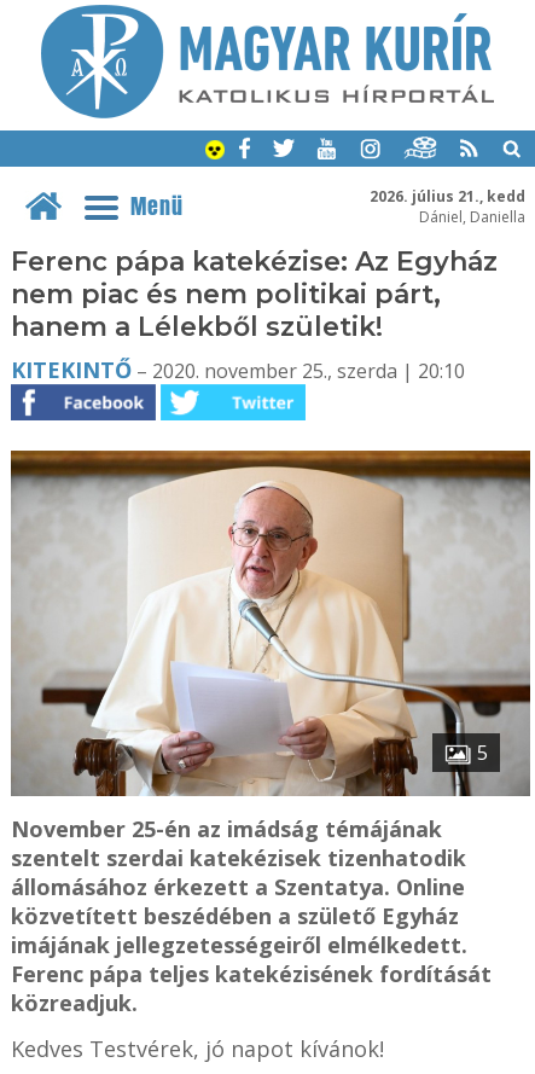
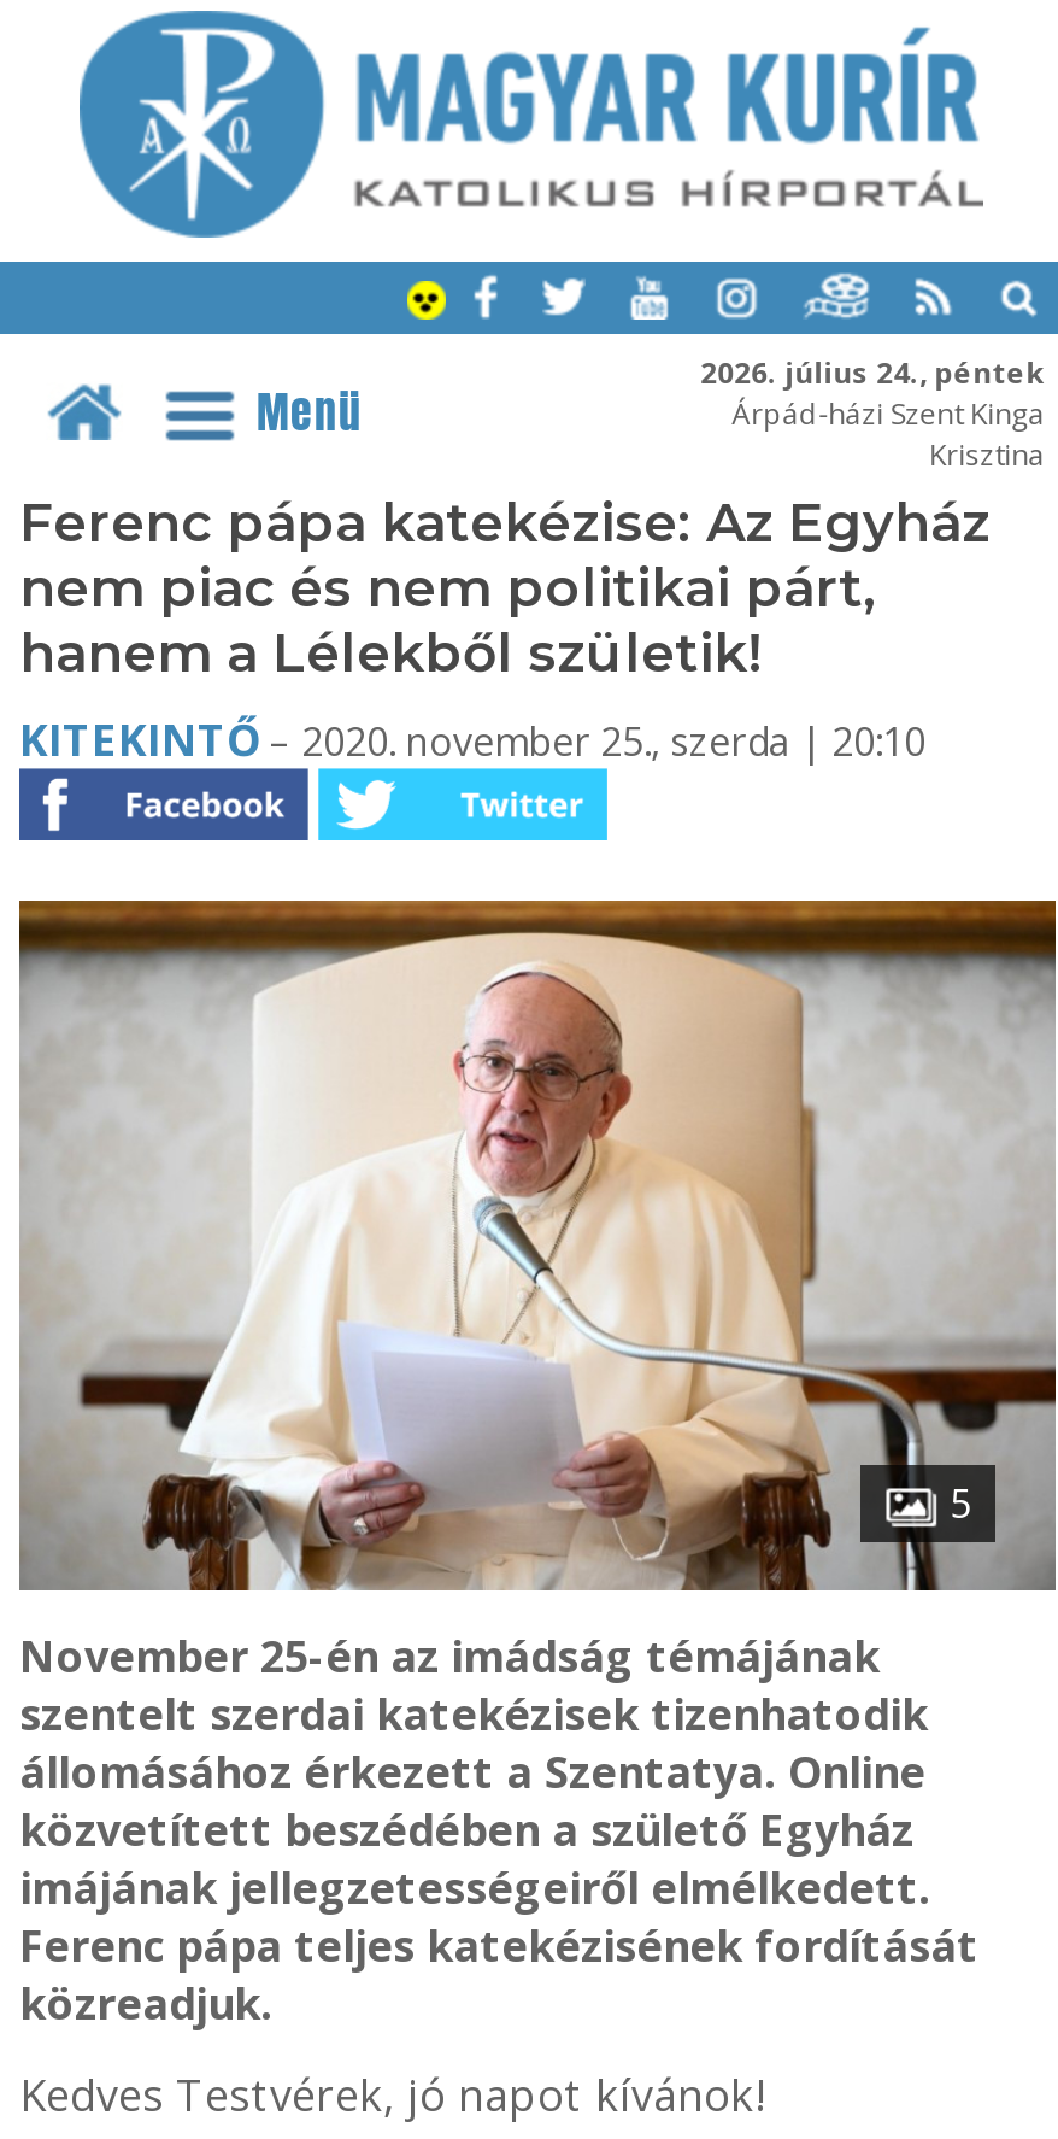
- 2026. július 21., kedd
- Dániel, Daniella
+ 2026. július 24., péntek
+ Árpád-házi Szent Kinga
+ Krisztina
